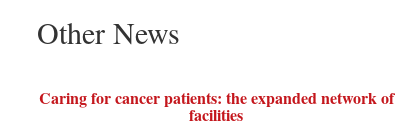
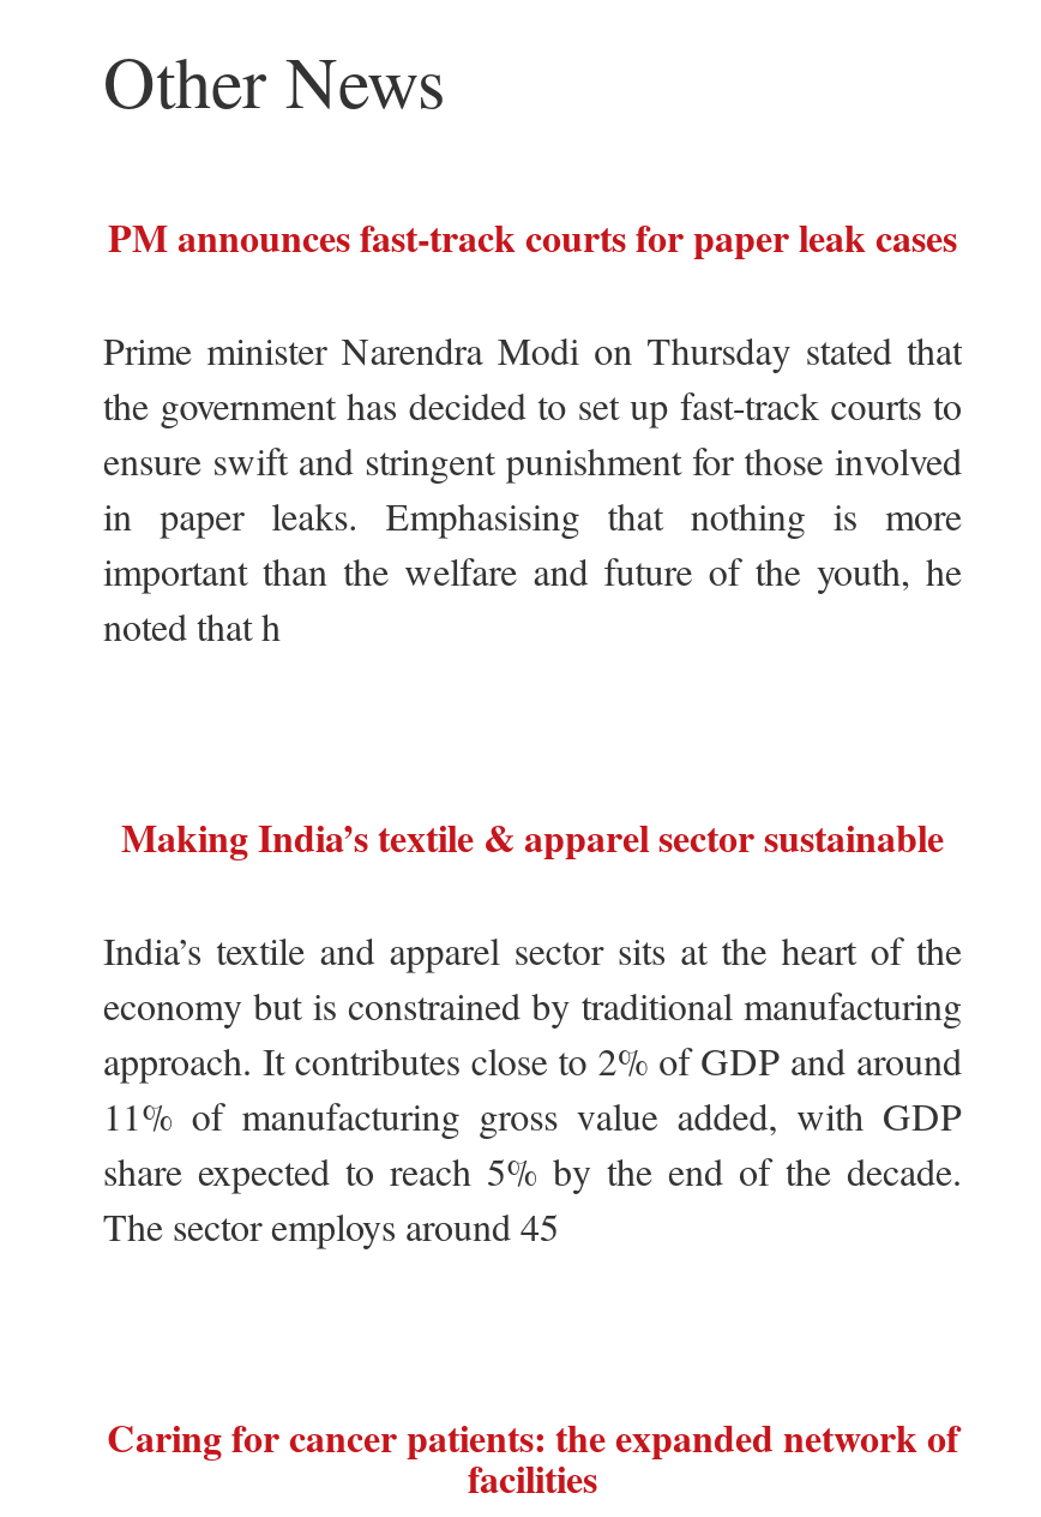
+ PM announces fast-track courts for paper leak cases
+ Prime minister Narendra Modi on Thursday stated that
+ the government has decided to set up fast-track courts to
+ ensure swift and stringent punishment for those involved
+ in paper leaks. Emphasising that nothing is more
+ important than the welfare and future of the youth, he
+ noted that h

+ Making India’s textile & apparel sector sustainable
+ India’s textile and apparel sector sits at the heart of the
+ economy but is constrained by traditional manufacturing
+ approach. It contributes close to 2% of GDP and around
+ 11% of manufacturing gross value added, with GDP
+ share expected to reach 5% by the end of the decade.
+ The sector employs around 45
